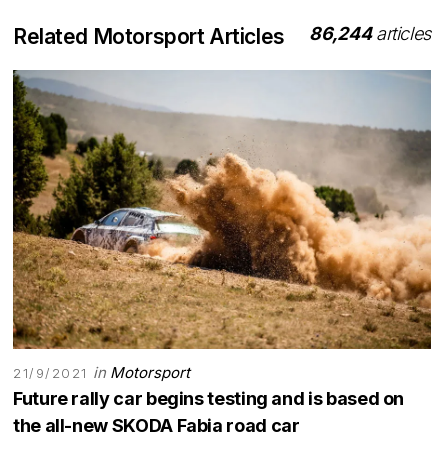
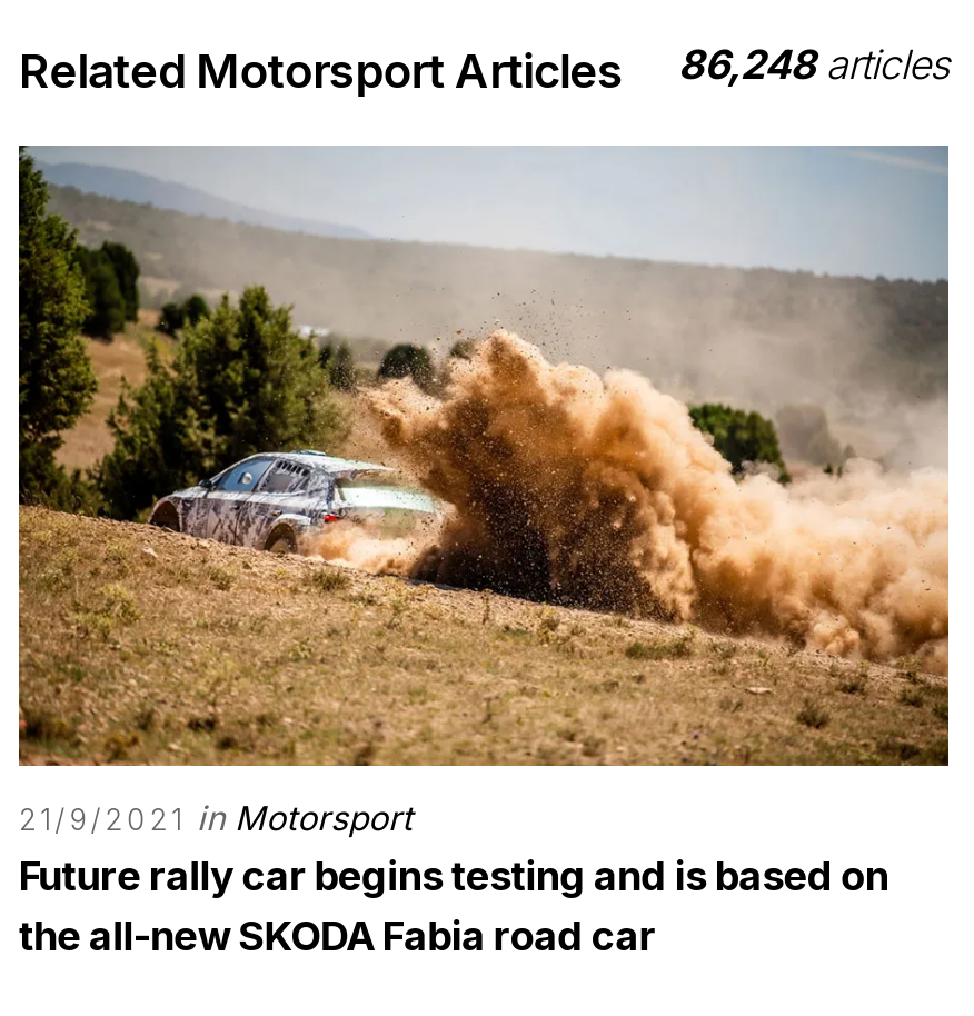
- Related Motorsport Articles 86,244 articles
+ Related Motorsport Articles 86,248 articles
